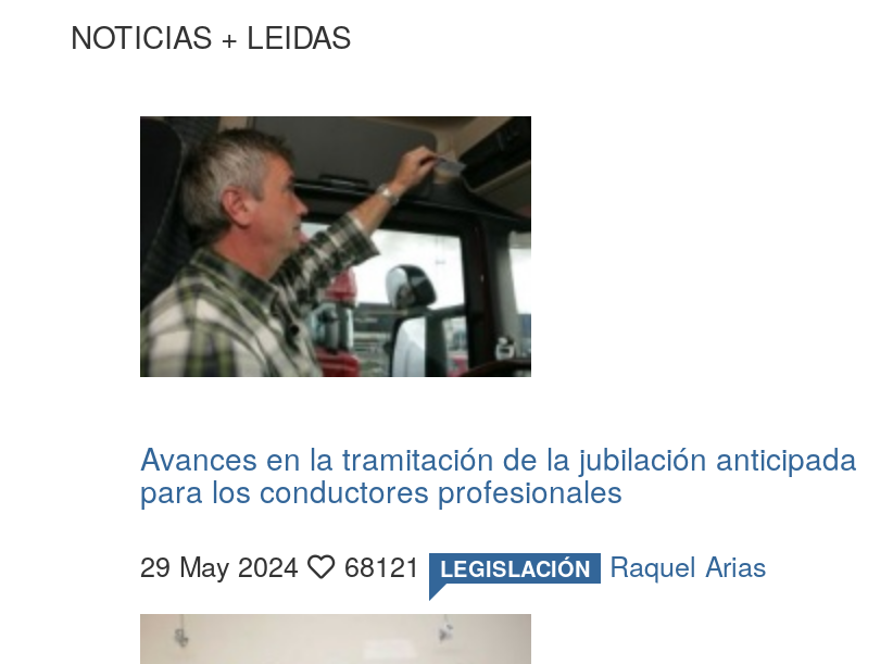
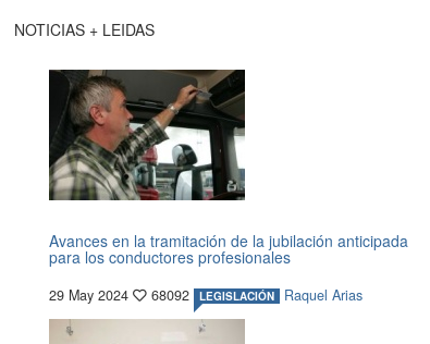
- 29 May 2024 68121 LEGISLACIÓN Raquel Arias
+ 29 May 2024 68092 LEGISLACIÓN Raquel Arias
